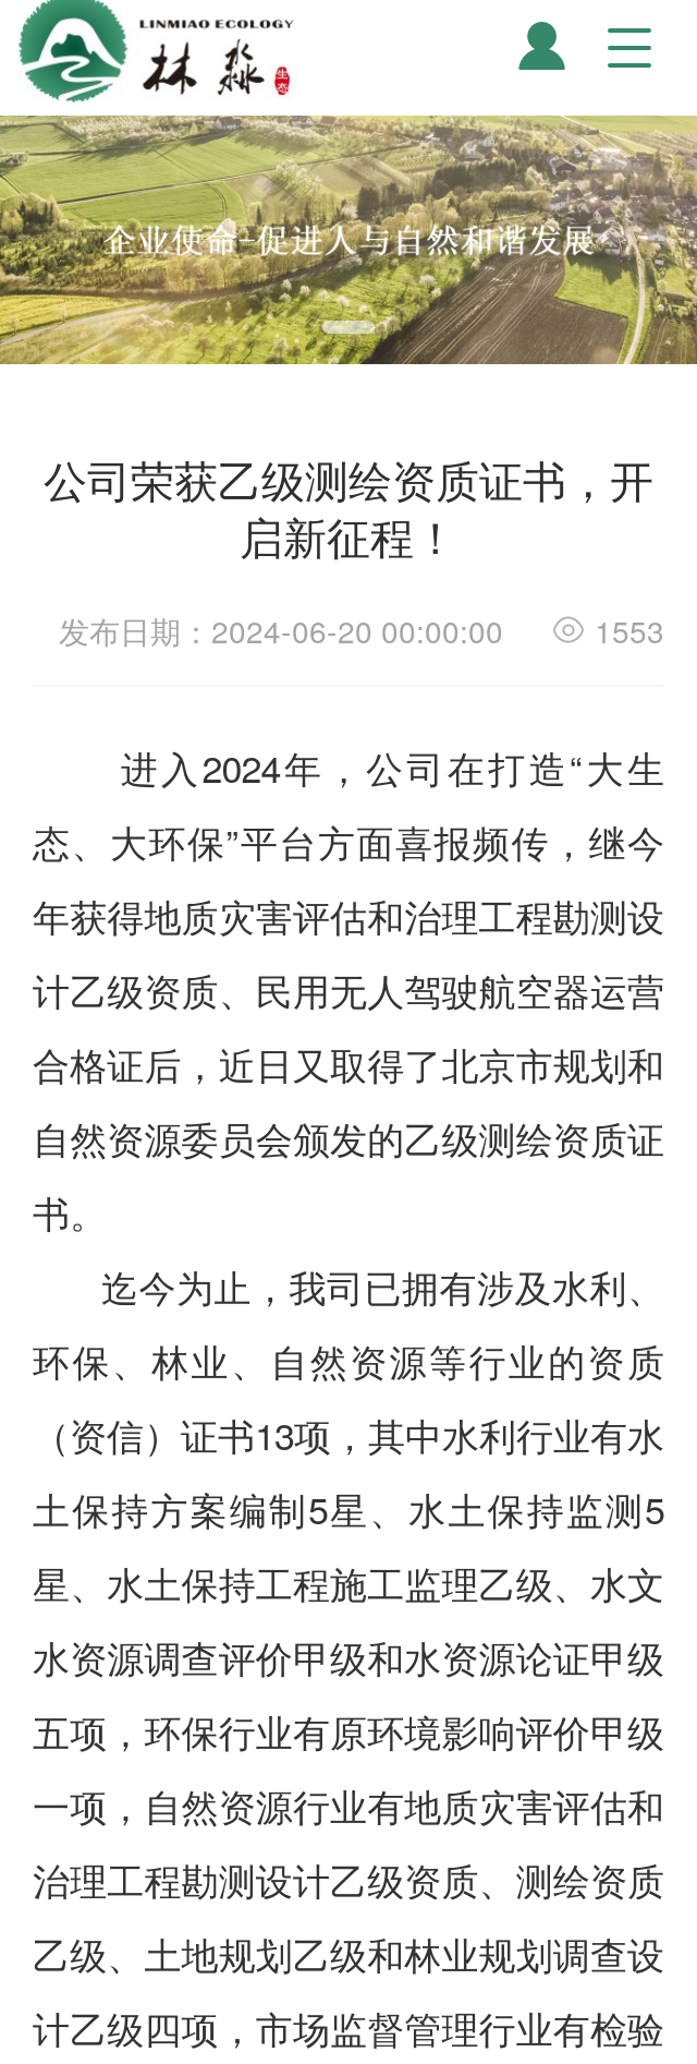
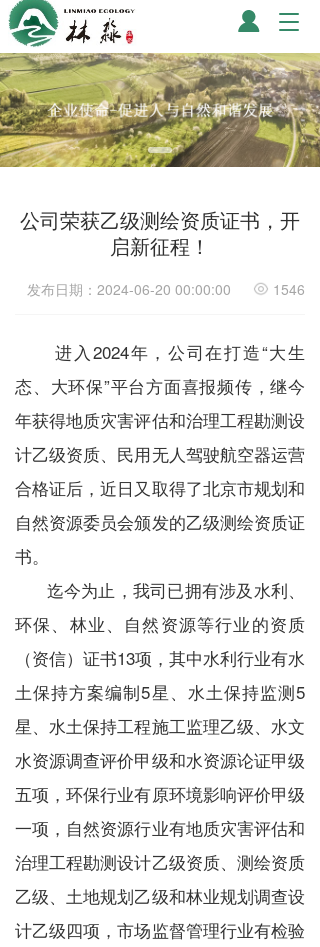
- 1553
+ 1546
